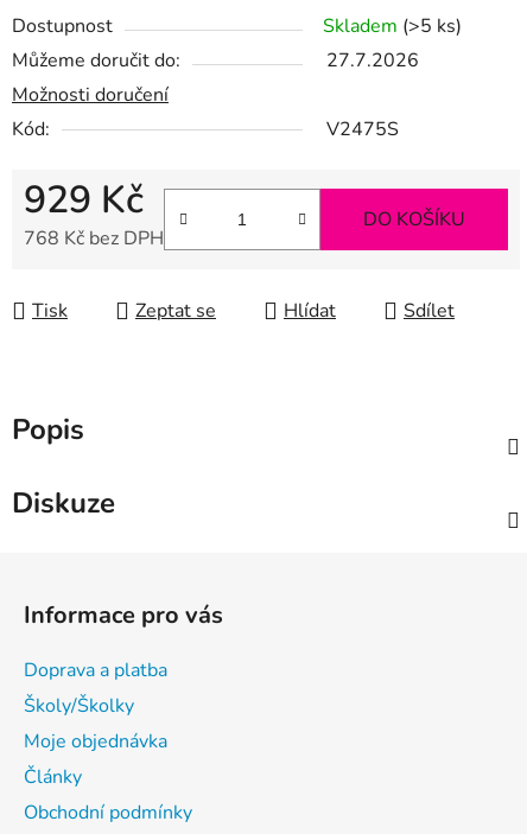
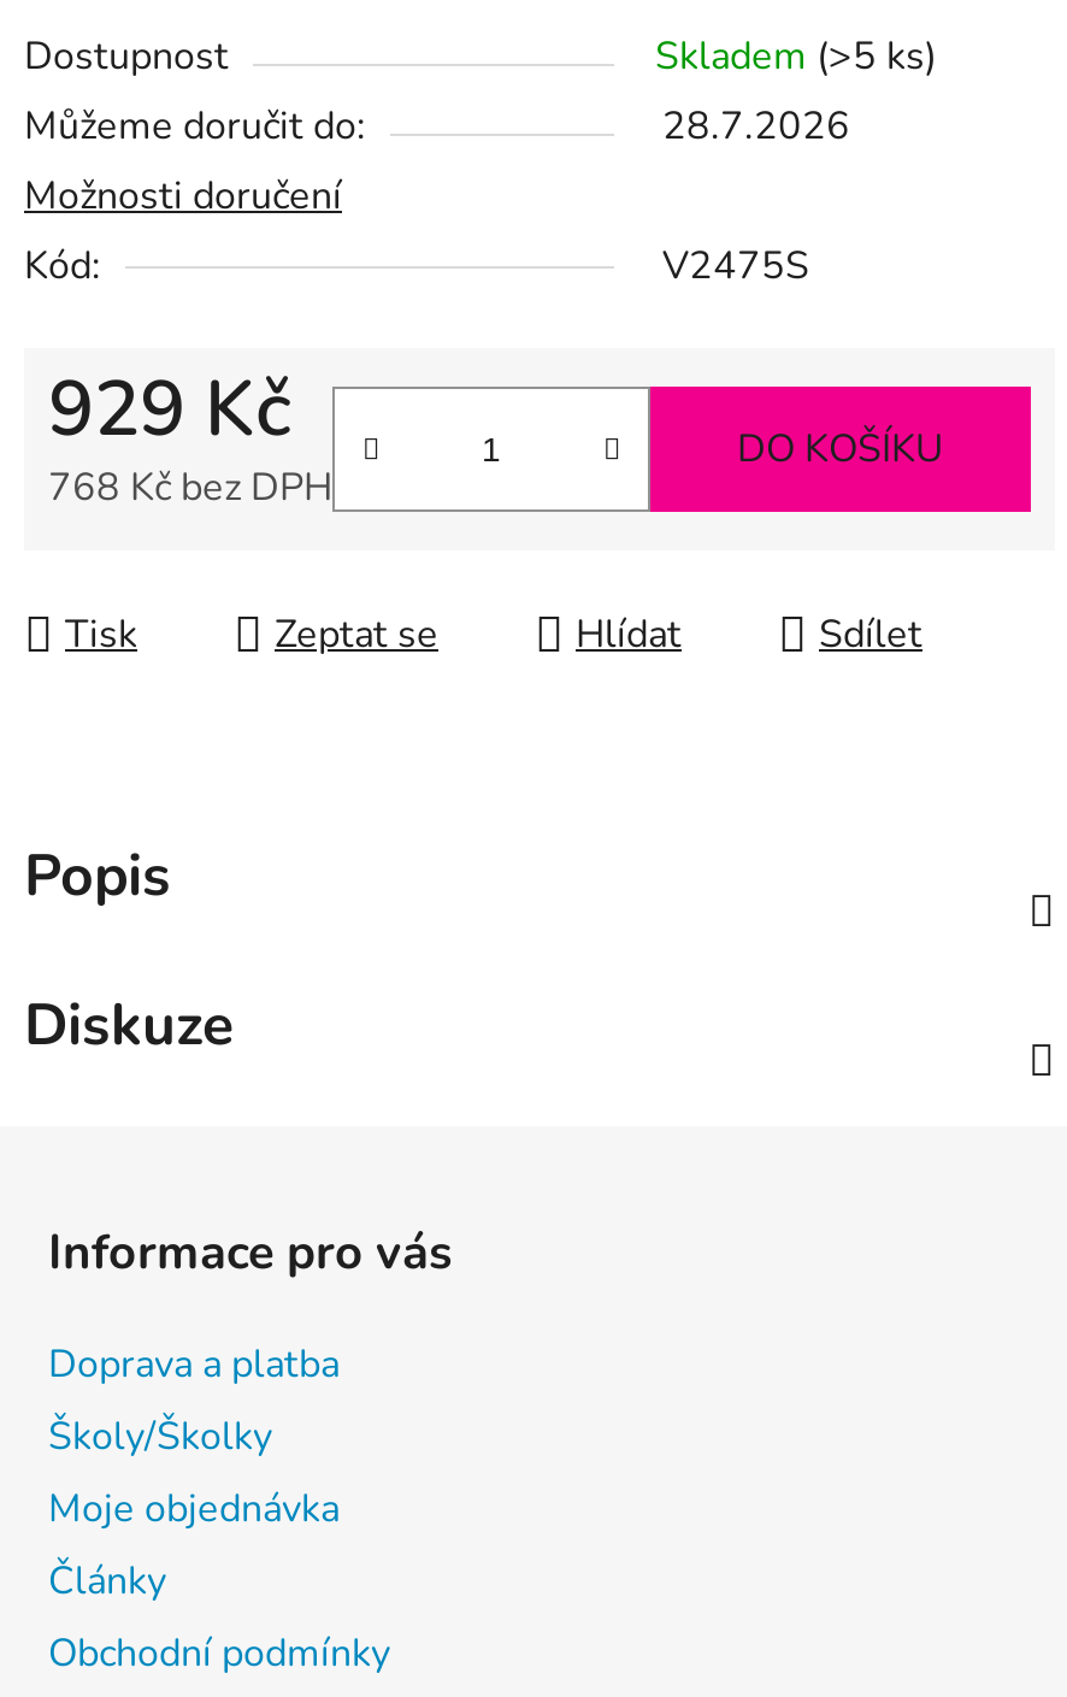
- 27.7.2026
+ 28.7.2026
